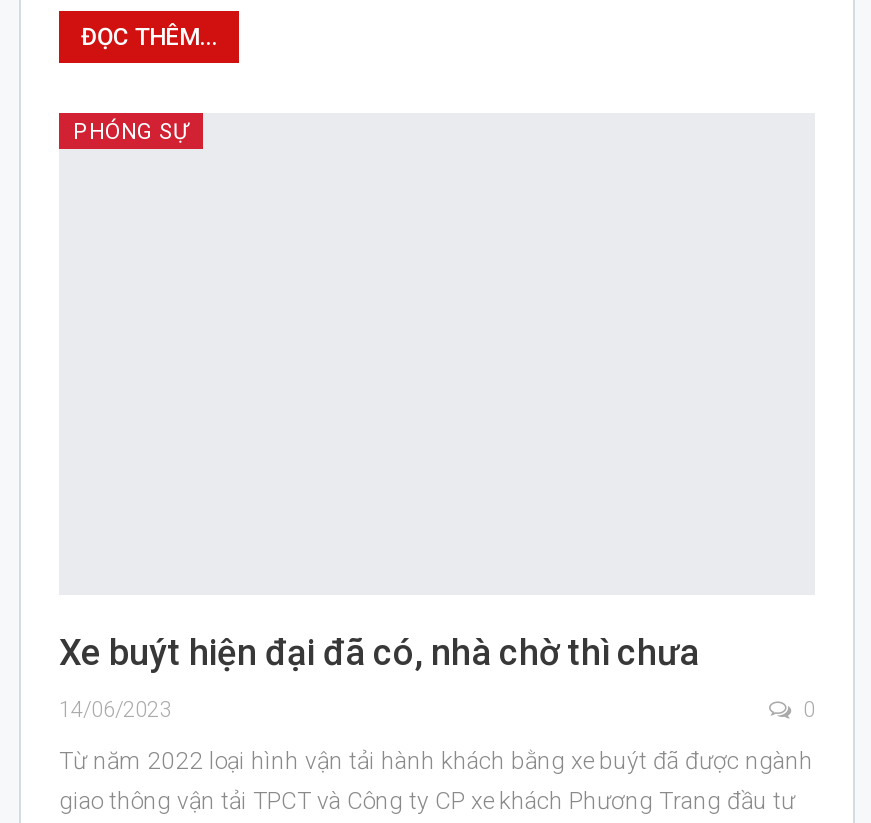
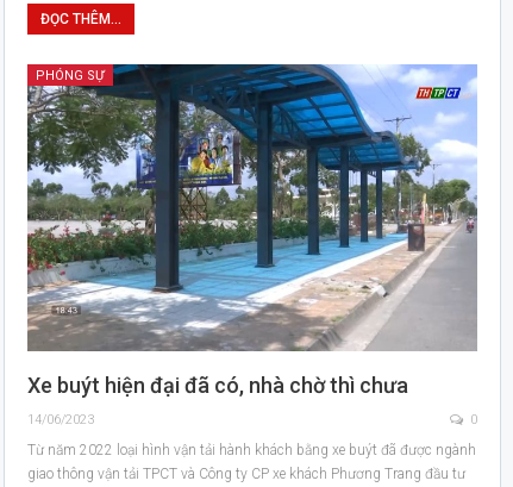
+ [image]
